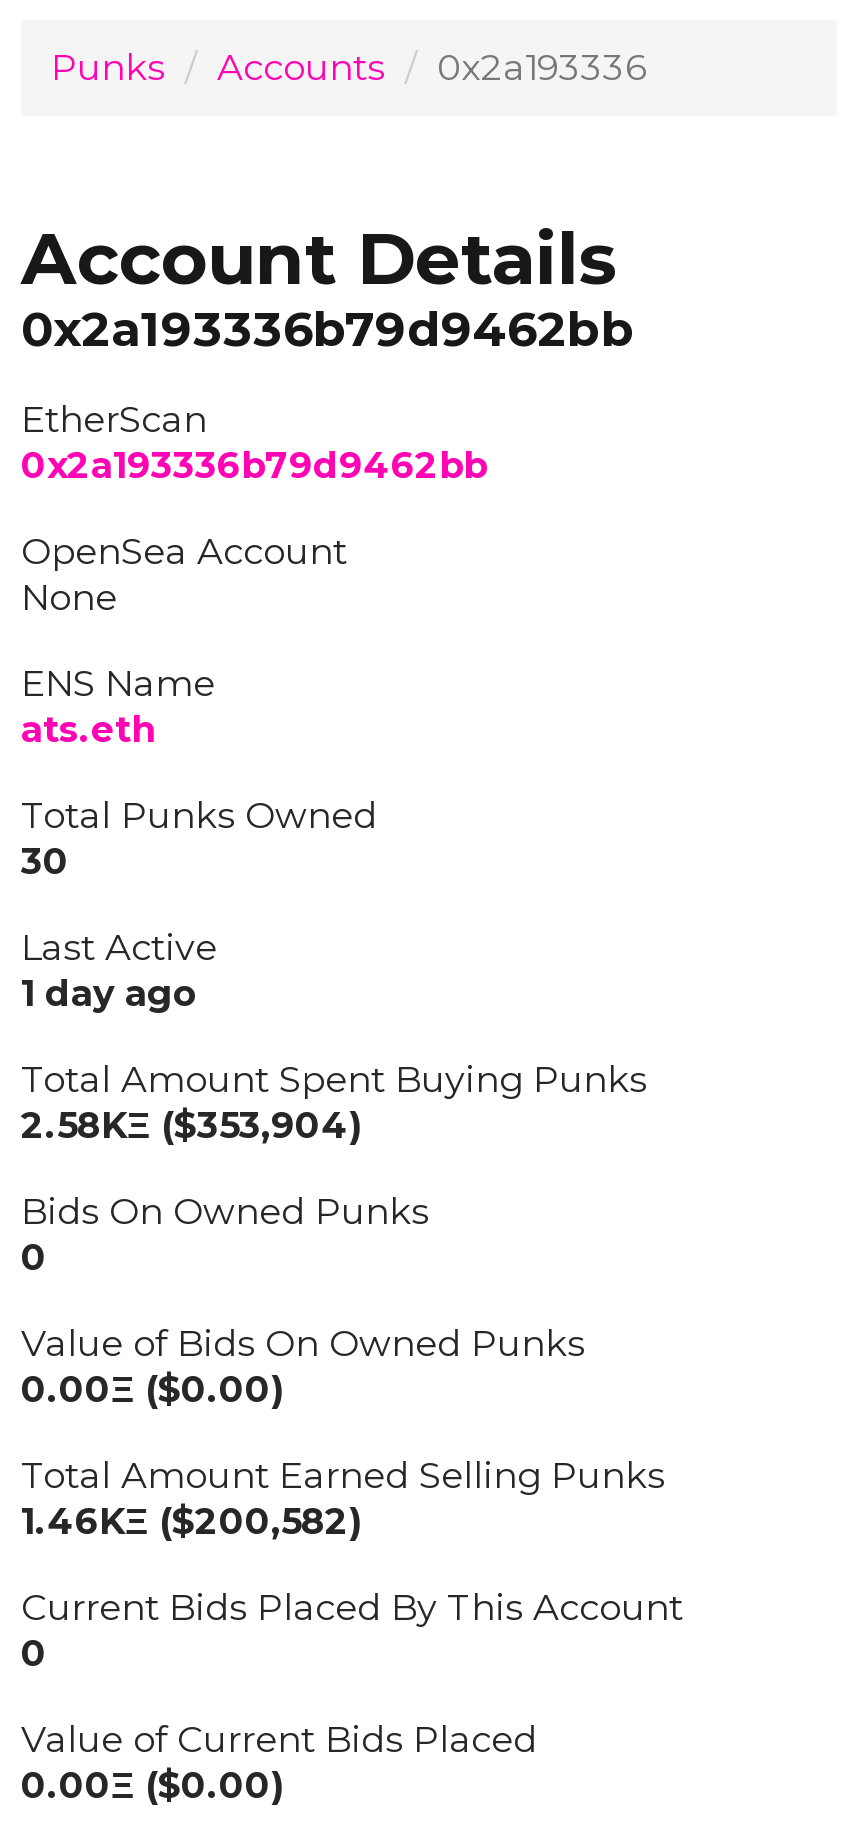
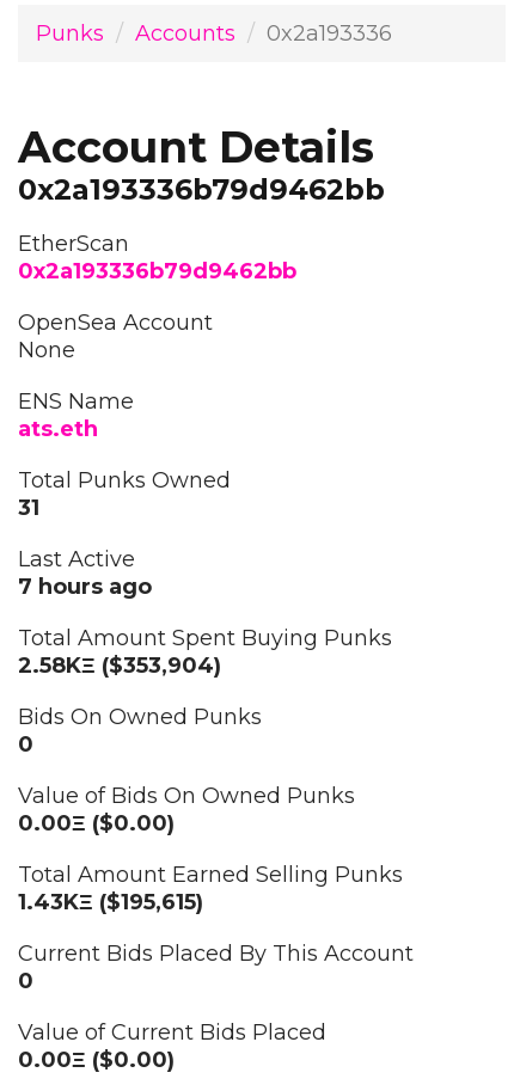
- 30
+ 31

- 1 day ago
+ 7 hours ago

- 1.46KΞ ($200,582)
+ 1.43KΞ ($195,615)
